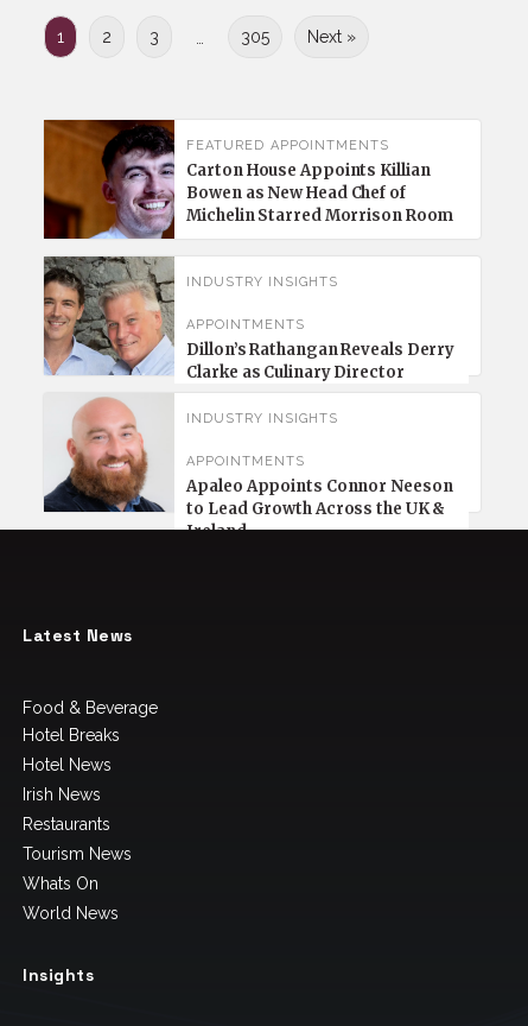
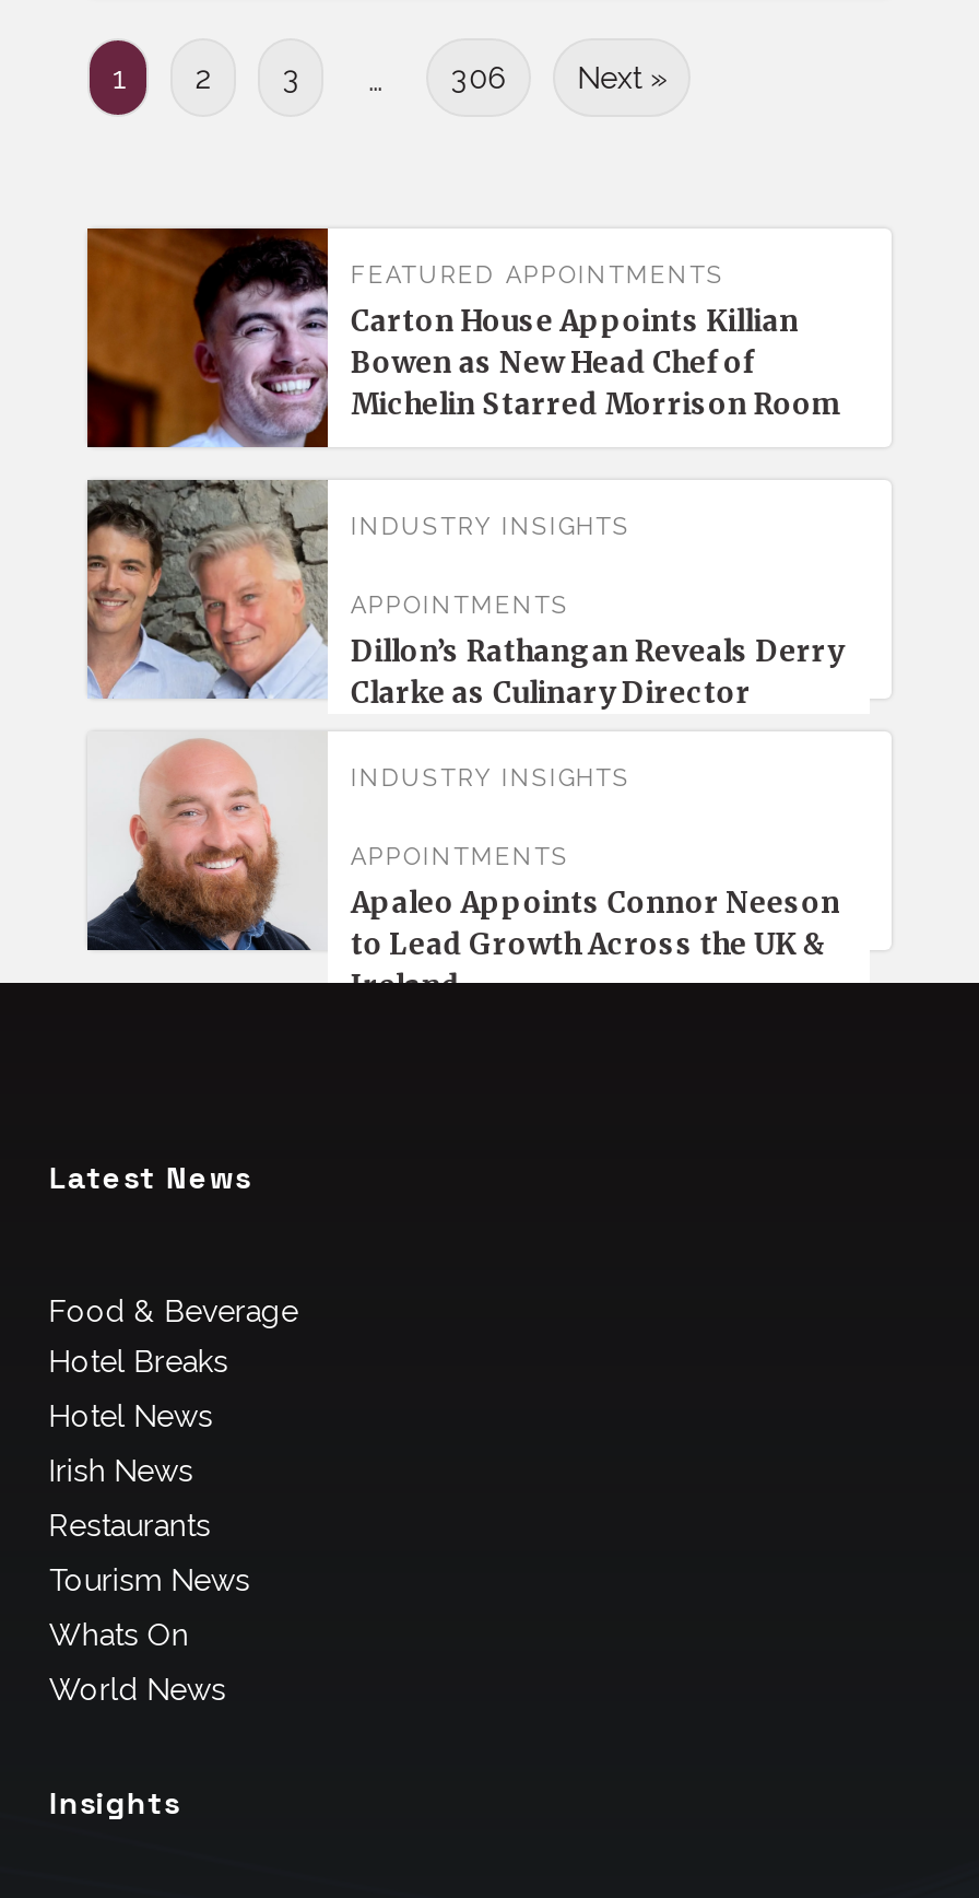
- 305
+ 306
